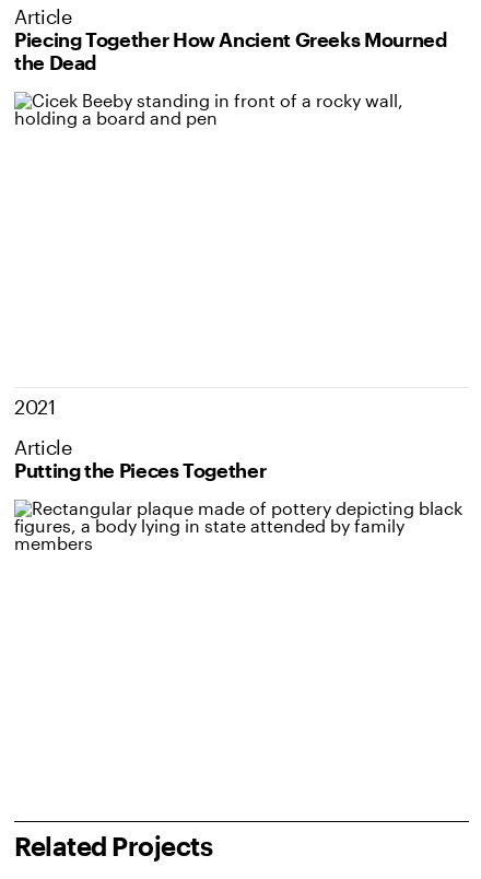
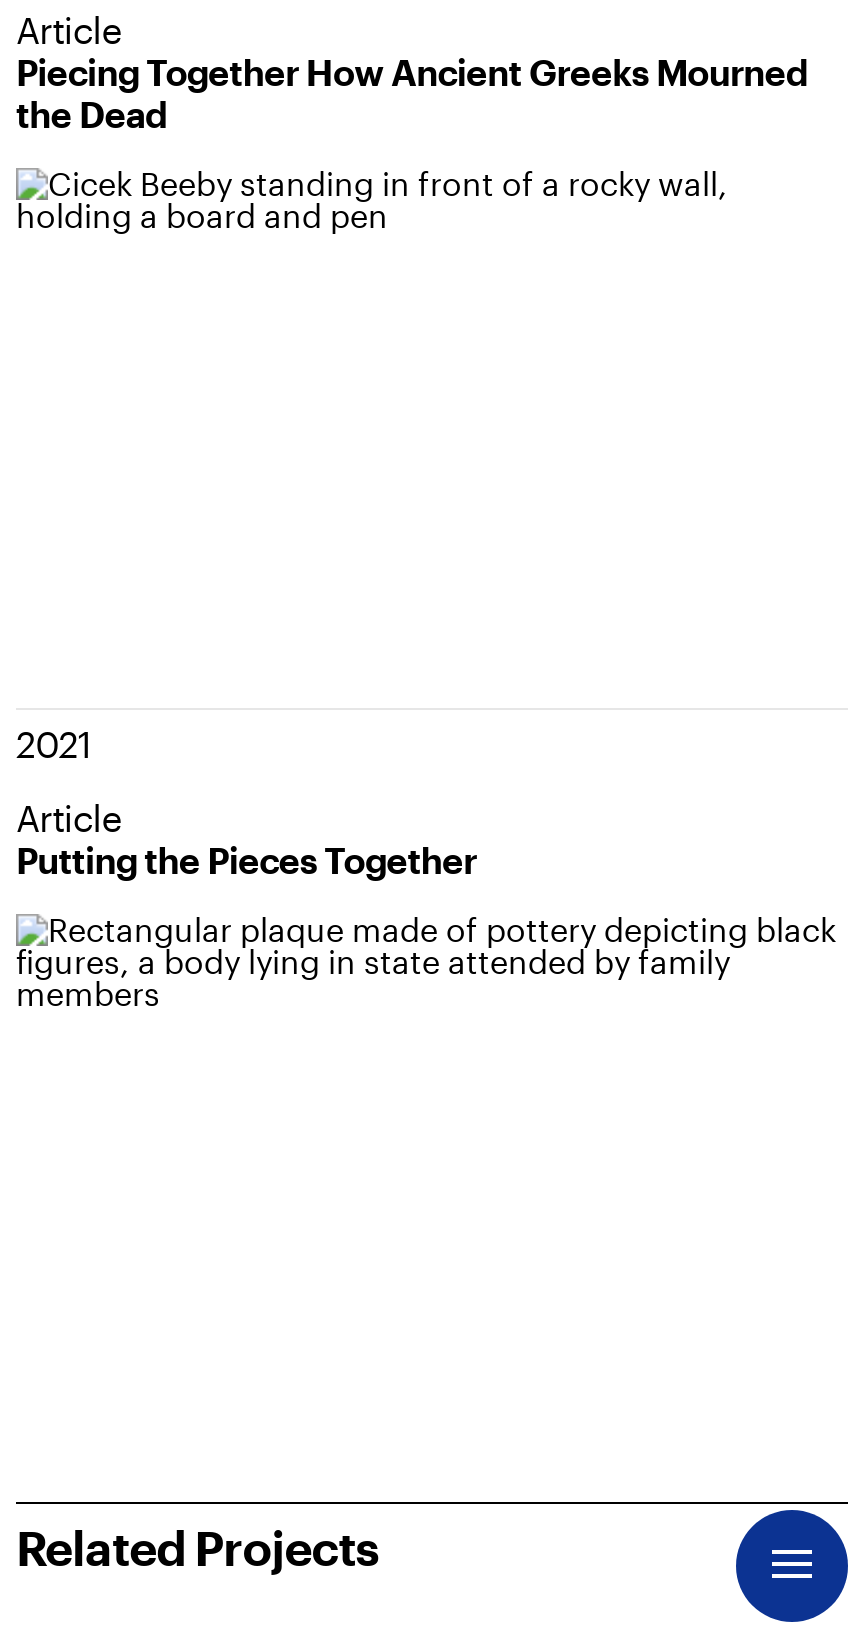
+ [image]
